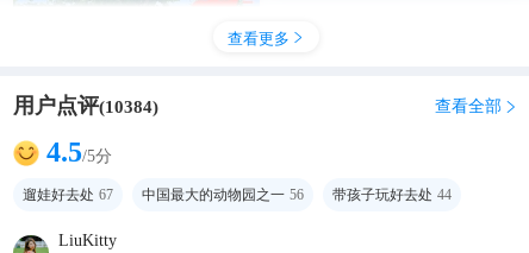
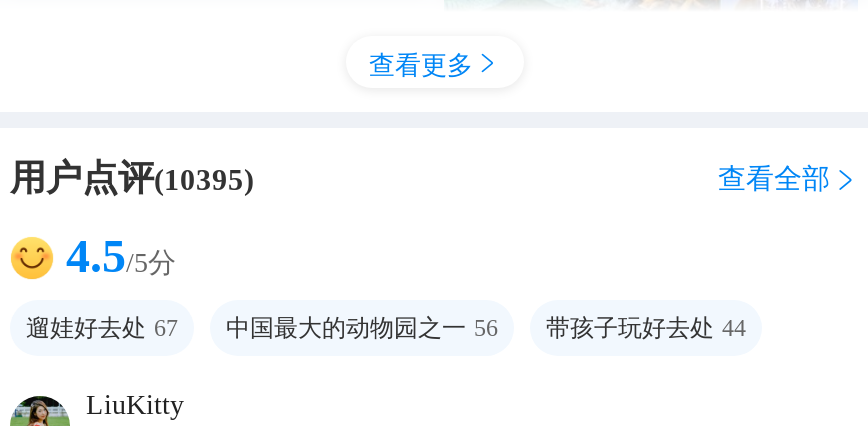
- 用户点评(10384)
+ 用户点评(10395)
